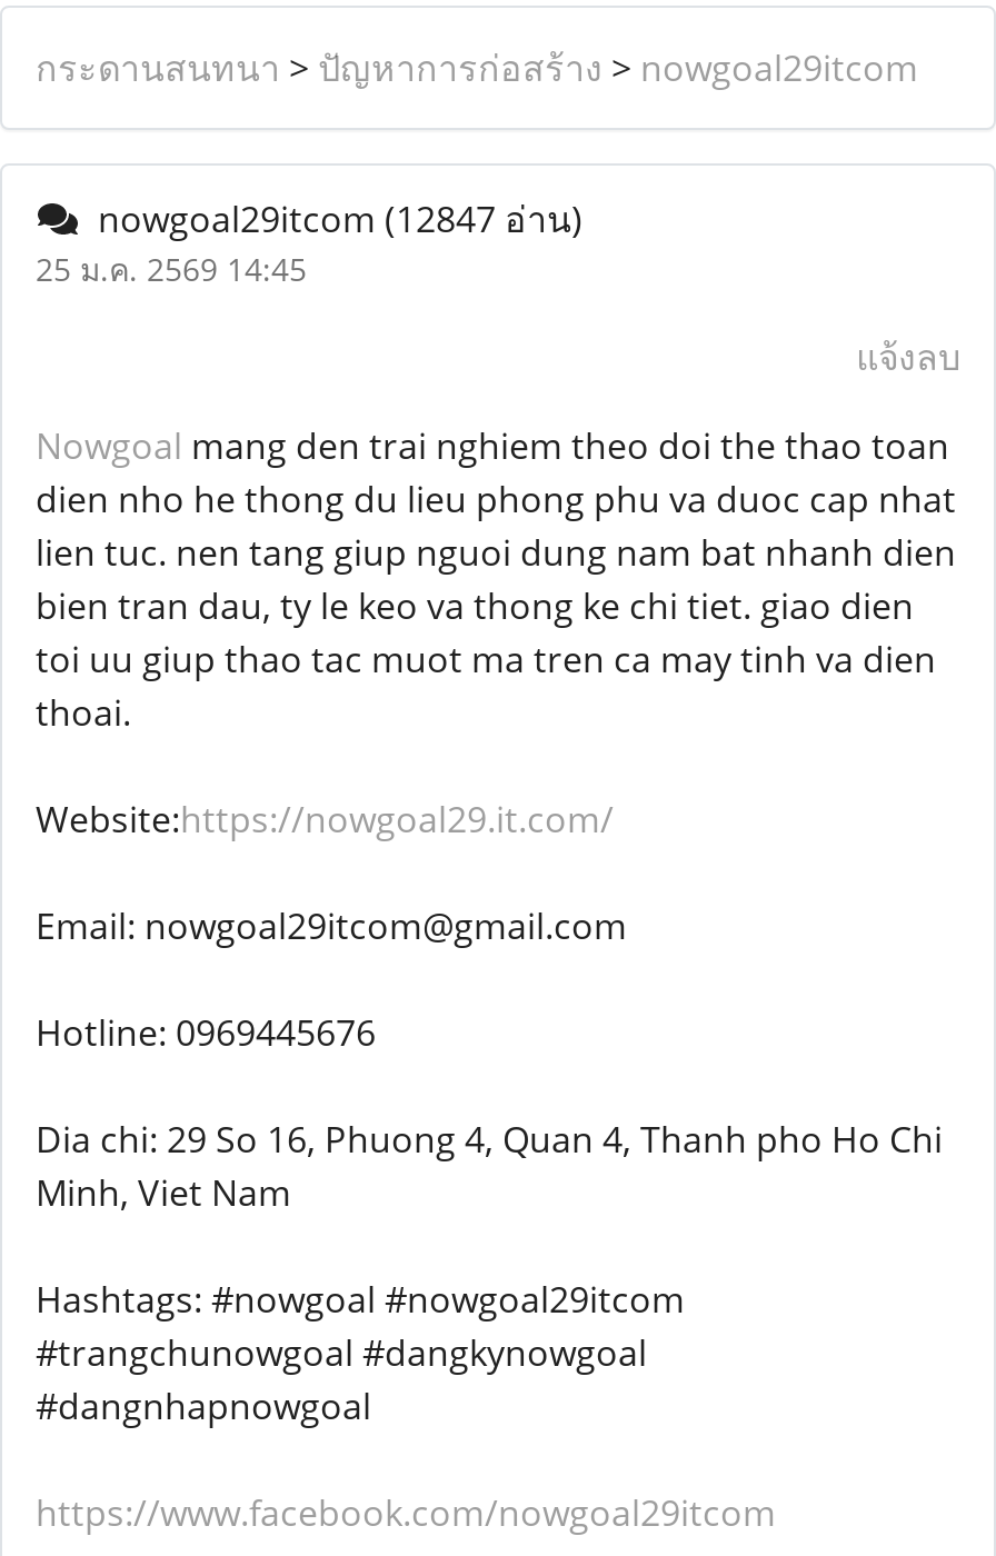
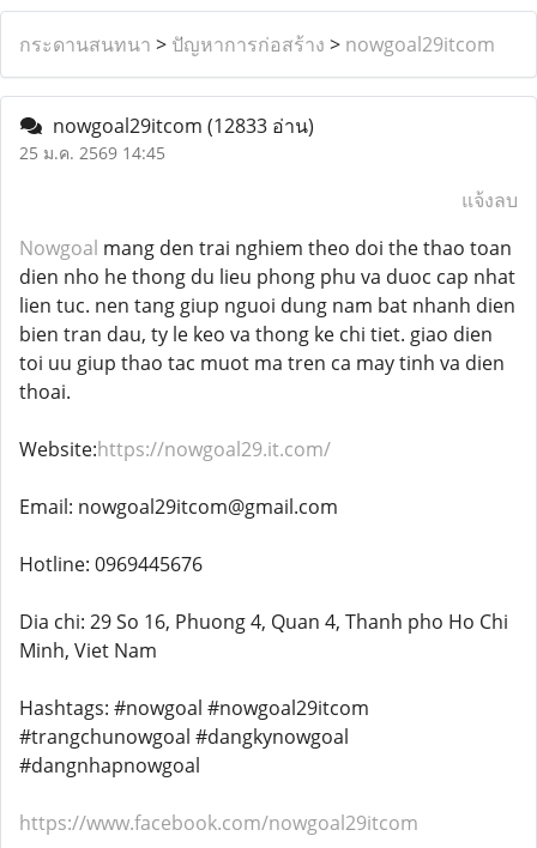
- nowgoal29itcom (12847 อ่าน)
+ nowgoal29itcom (12833 อ่าน)
